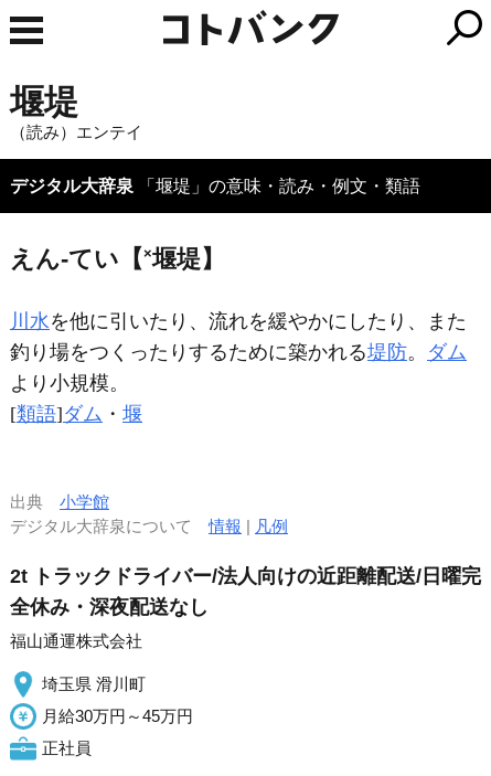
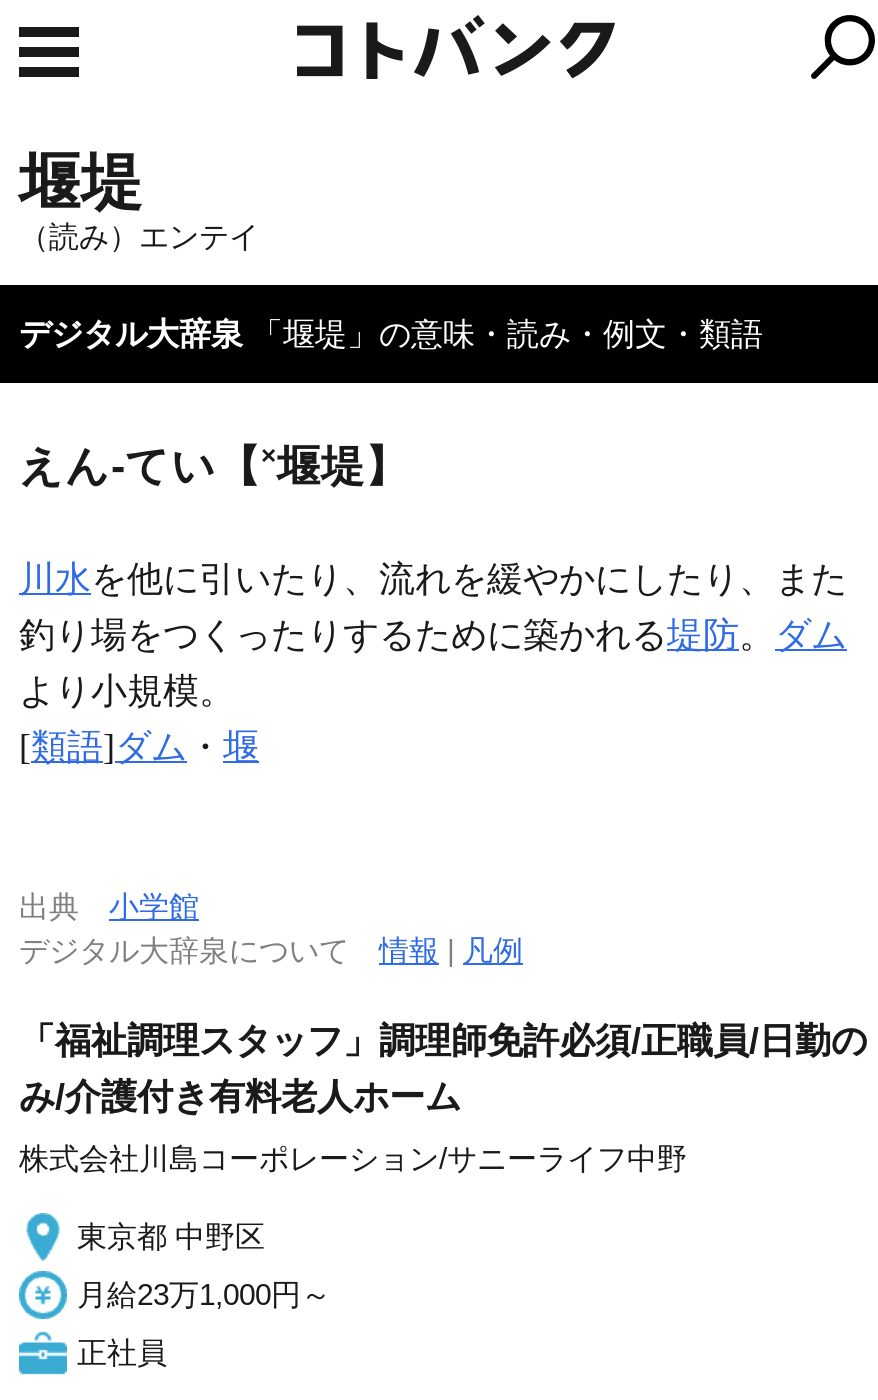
- 2t トラックドライバー/法人向けの近距離配送/日曜完
- 全休み・深夜配送なし
+ 「福祉調理スタッフ」調理師免許必須/正職員/日勤の
+ み/介護付き有料老人ホーム

- 福山通運株式会社
+ 株式会社川島コーポレーション/サニーライフ中野

- 埼玉県 滑川町
+ 東京都 中野区

- 月給30万円～45万円
+ 月給23万1,000円～
